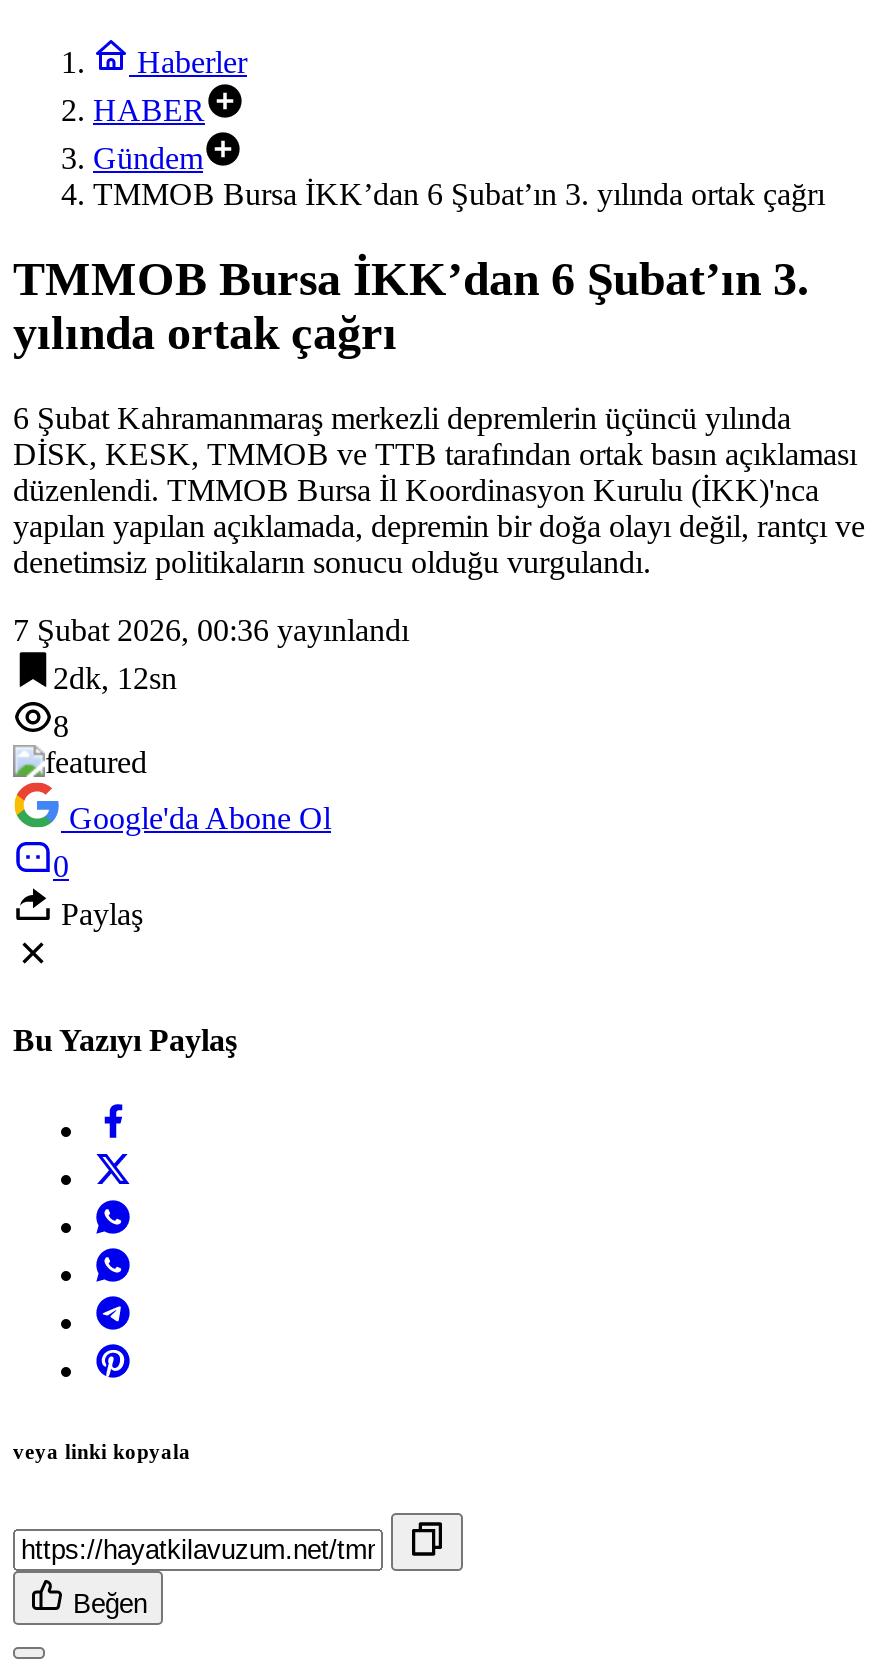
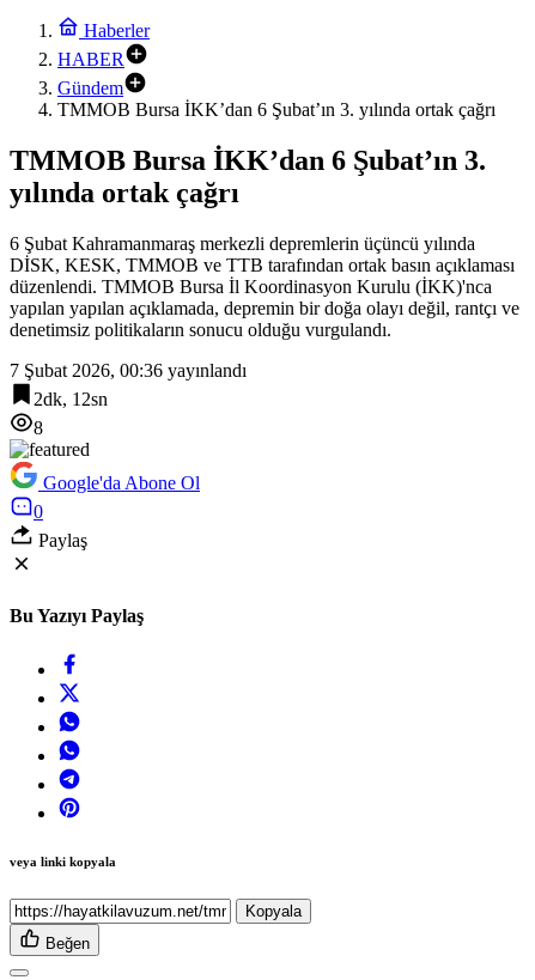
+ Kopyala
